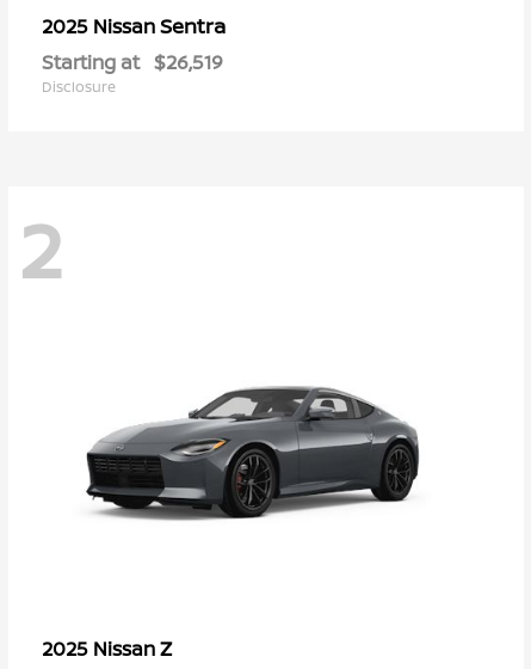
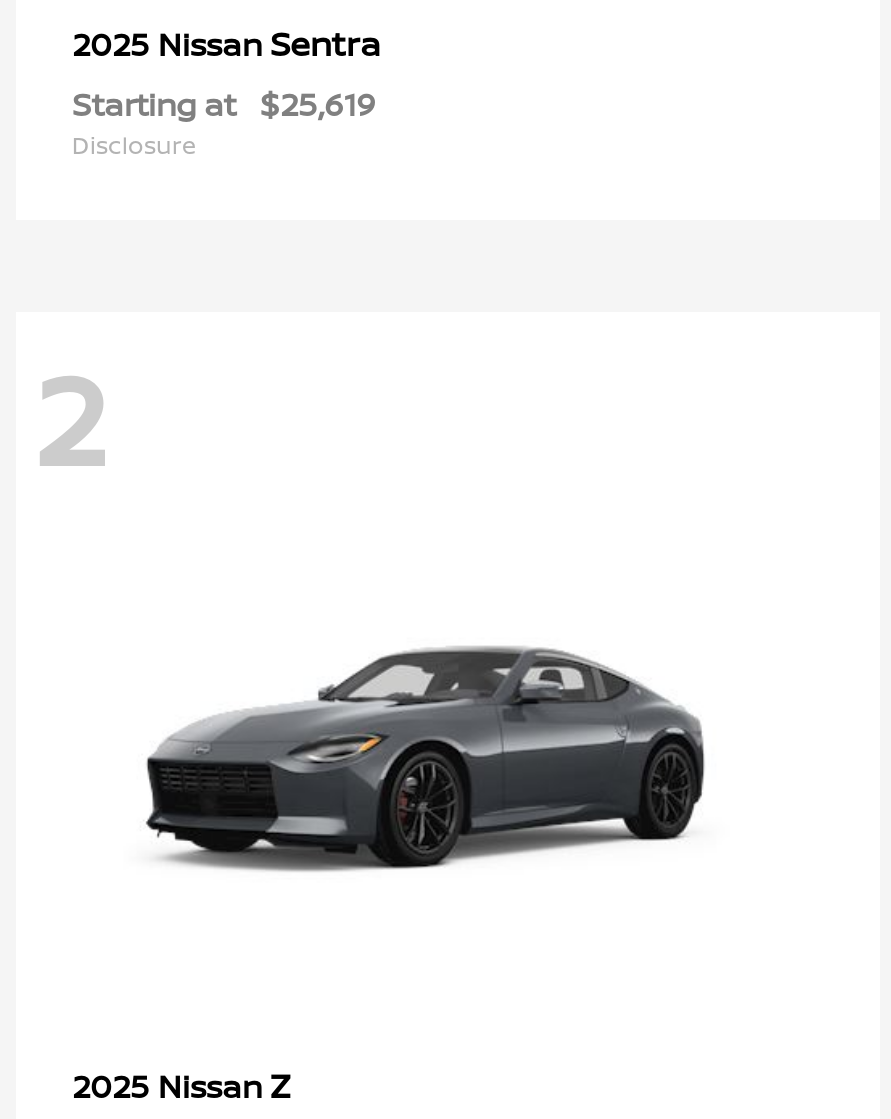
- Starting at $26,519
+ Starting at $25,619
